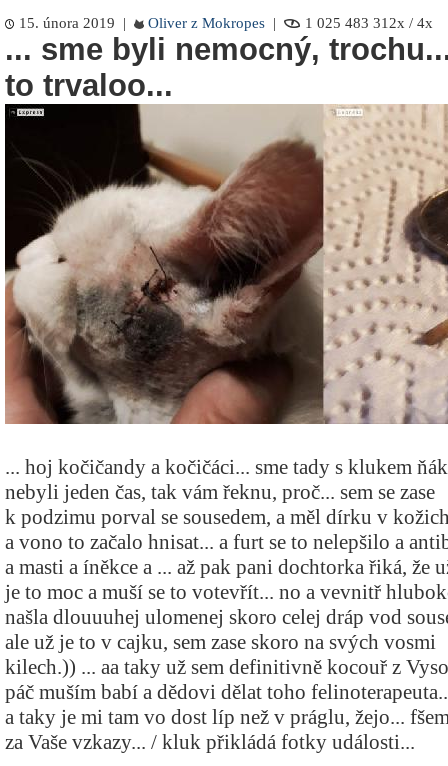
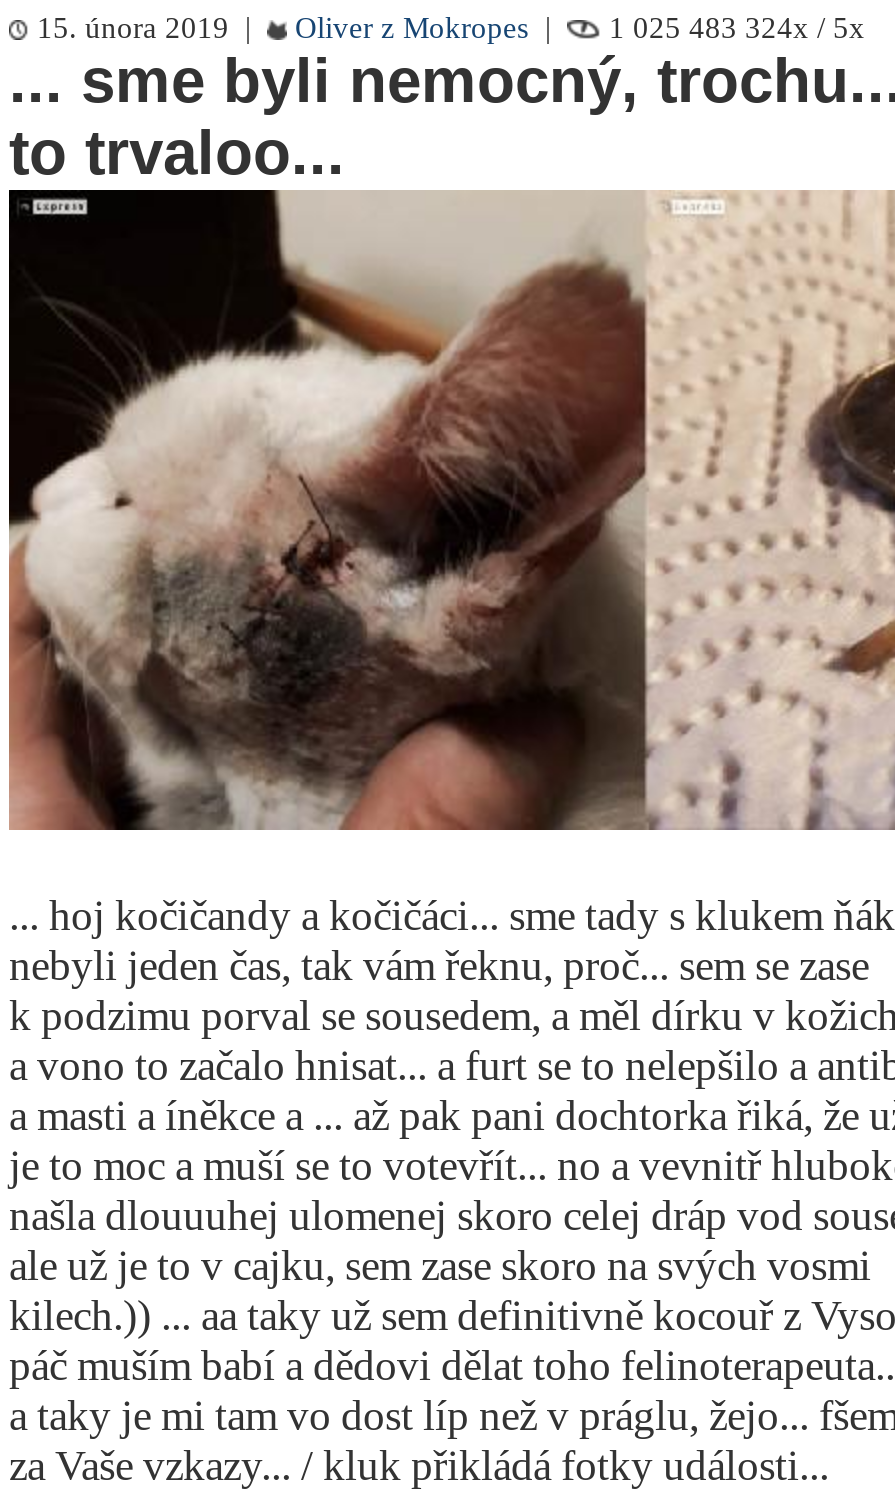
- 1 025 483 312x / 4x
+ 1 025 483 324x / 5x
